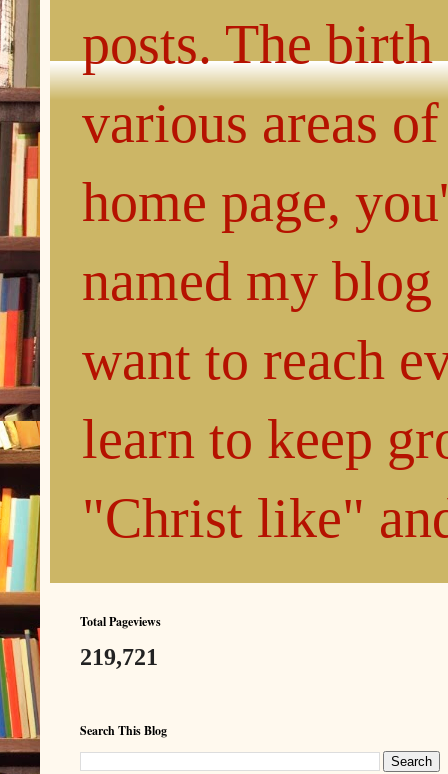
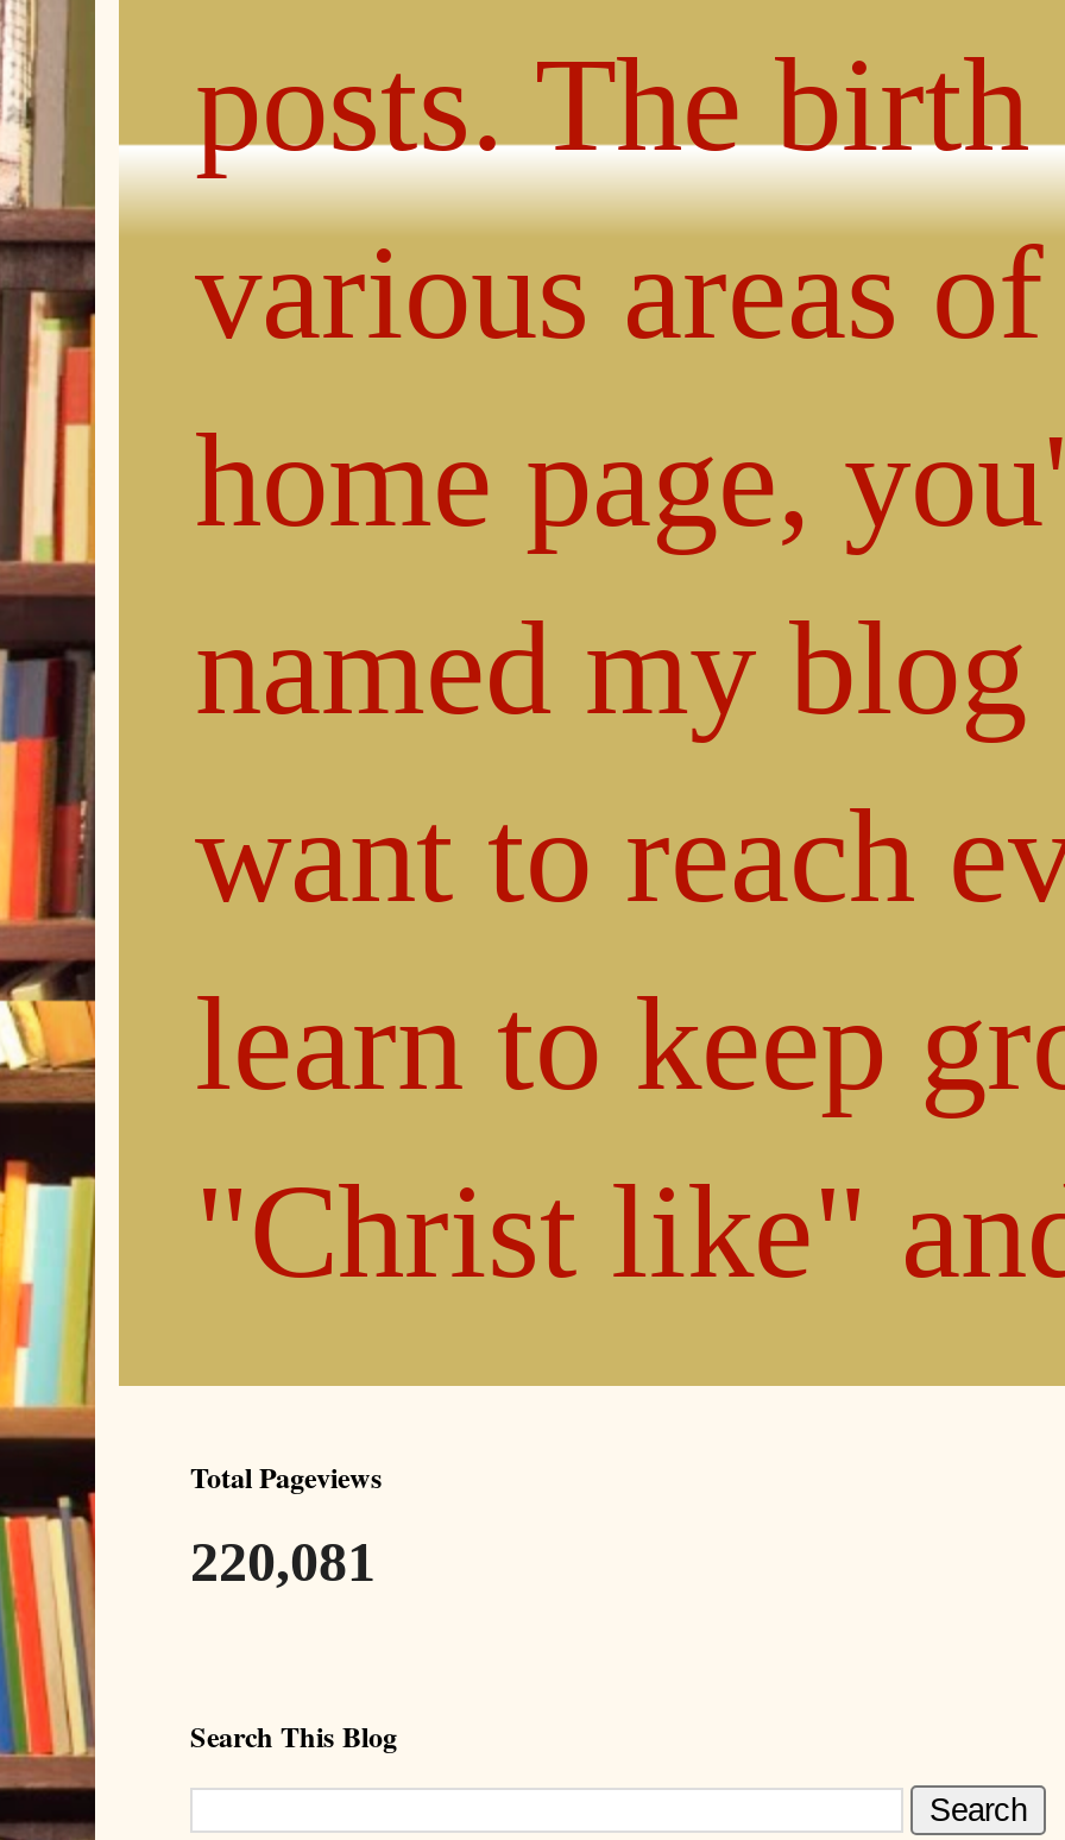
- 219,721
+ 220,081
